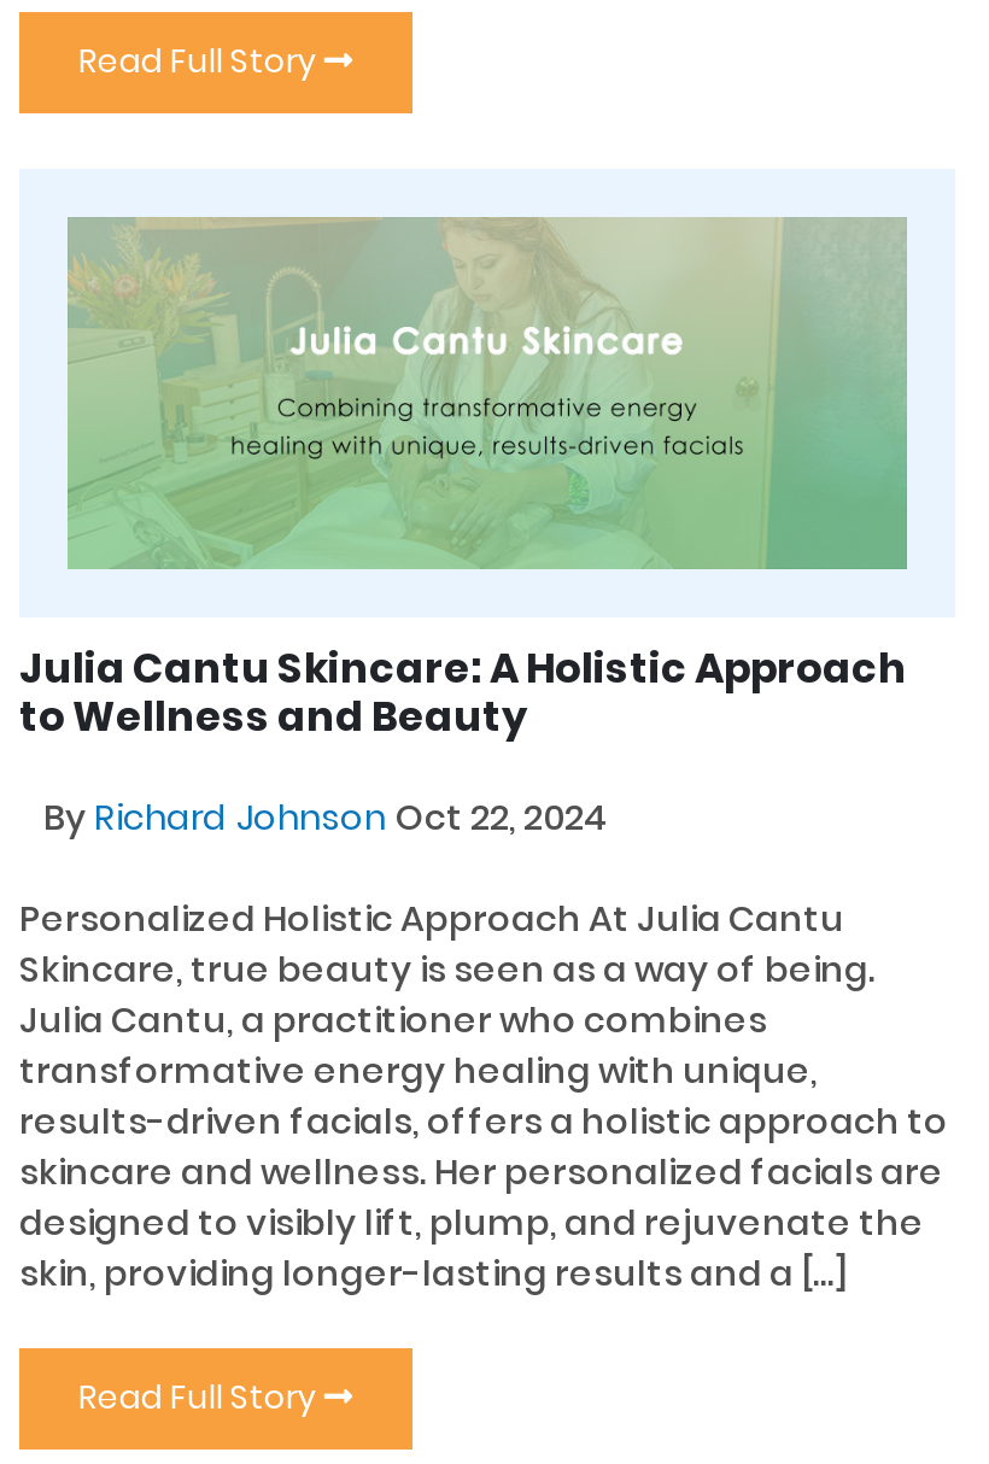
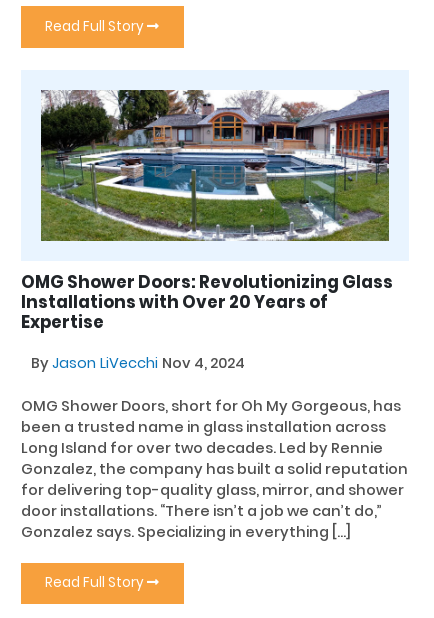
- [image]
- Julia Cantu Skincare: A Holistic Approach
- to Wellness and Beauty
+ [image]
+ OMG Shower Doors: Revolutionizing Glass
+ Installations with Over 20 Years of
+ Expertise

- By Richard Johnson Oct 22, 2024
+ By Jason LiVecchi Nov 4, 2024

- Personalized Holistic Approach At Julia Cantu
- Skincare, true beauty is seen as a way of being.
- Julia Cantu, a practitioner who combines
- transformative energy healing with unique,
- results-driven facials, offers a holistic approach to
- skincare and wellness. Her personalized facials are
- designed to visibly lift, plump, and rejuvenate the
- skin, providing longer-lasting results and a […]
+ OMG Shower Doors, short for Oh My Gorgeous, has
+ been a trusted name in glass installation across
+ Long Island for over two decades. Led by Rennie
+ Gonzalez, the company has built a solid reputation
+ for delivering top-quality glass, mirror, and shower
+ door installations. “There isn’t a job we can’t do,”
+ Gonzalez says. Specializing in everything […]
